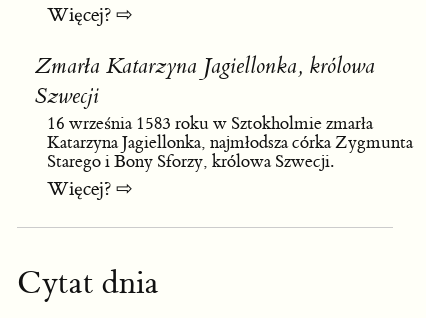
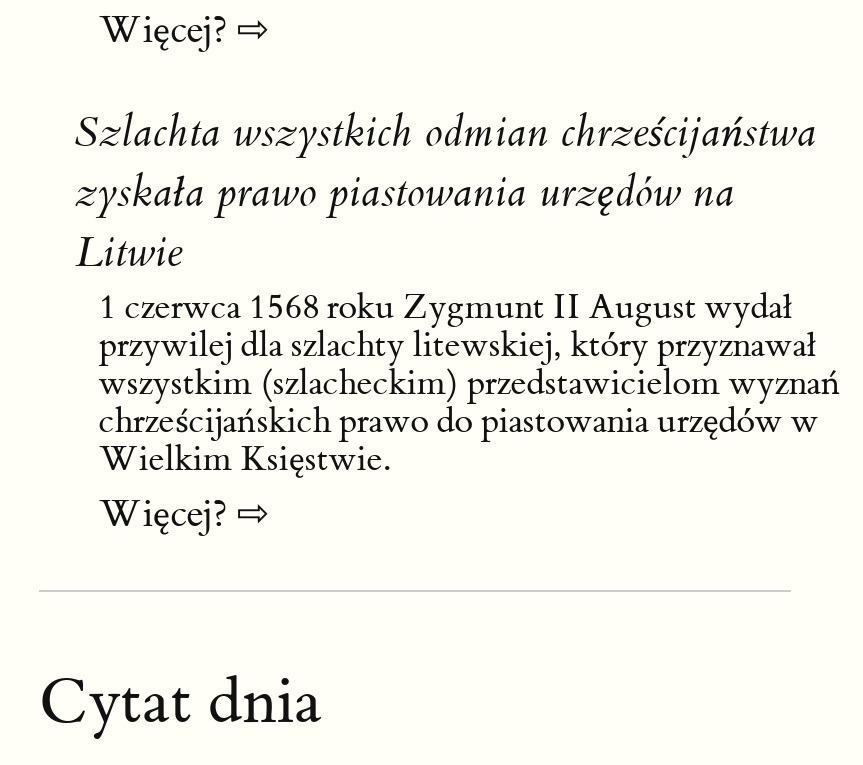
- Zmarła Katarzyna Jagiellonka, królowa
- Szwecji
- 16 września 1583 roku w Sztokholmie zmarła
- Katarzyna Jagiellonka, najmłodsza córka Zygmunta
- Starego i Bony Sforzy, królowa Szwecji.
+ Szlachta wszystkich odmian chrześcijaństwa
+ zyskała prawo piastowania urzędów na
+ Litwie
+ 1 czerwca 1568 roku Zygmunt II August wydał
+ przywilej dla szlachty litewskiej, który przyznawał
+ wszystkim (szlacheckim) przedstawicielom wyznań
+ chrześcijańskich prawo do piastowania urzędów w
+ Wielkim Księstwie.
